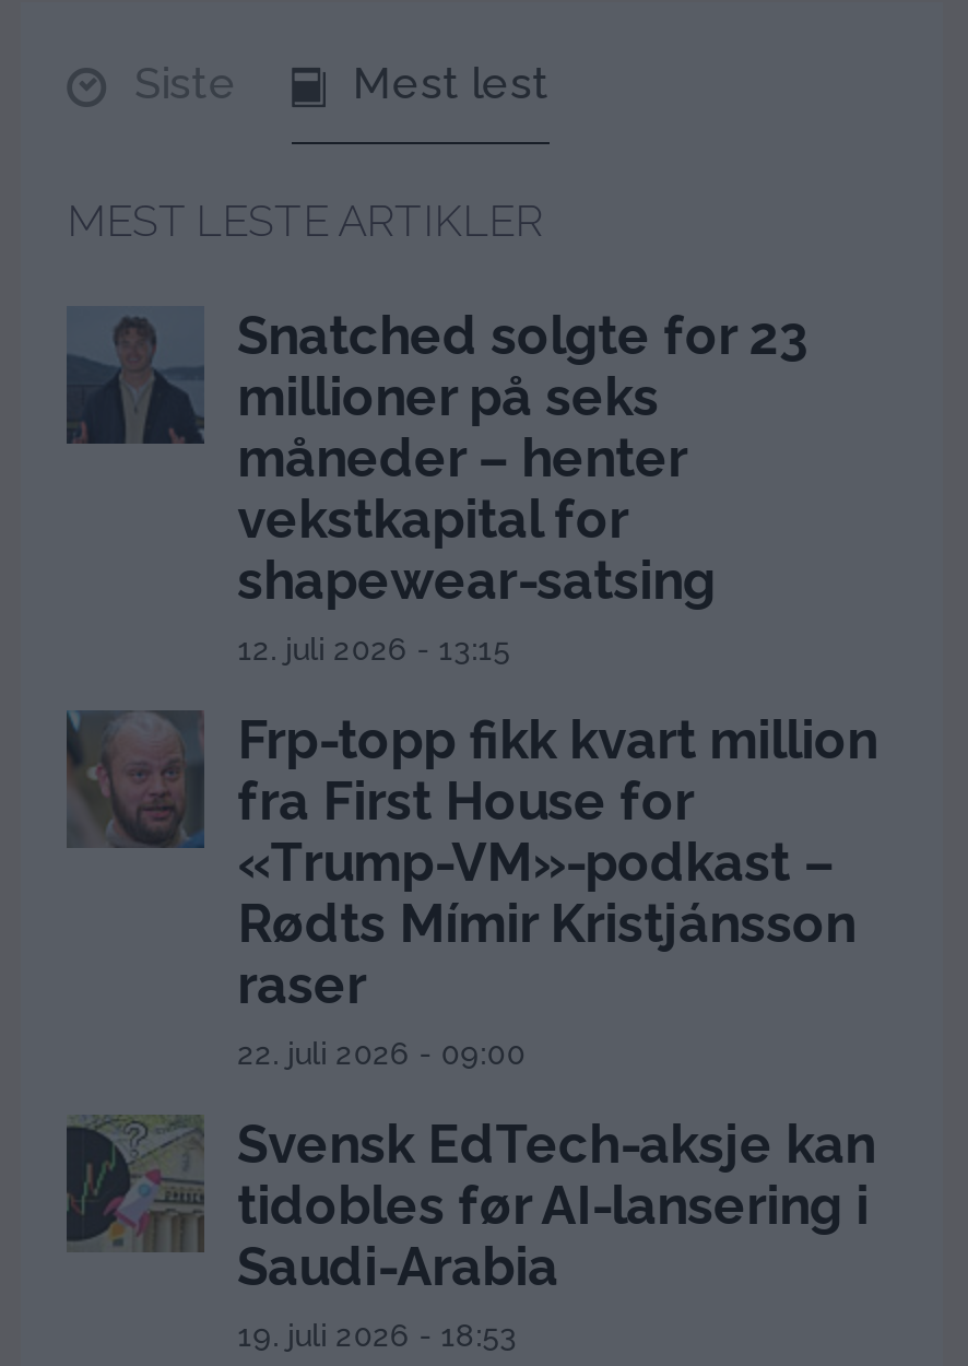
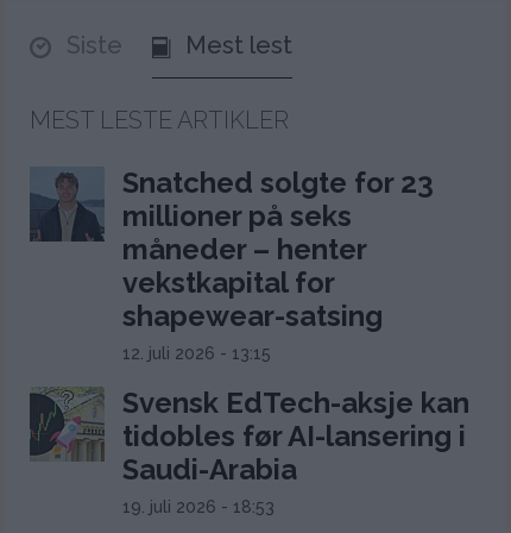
- [image]
- Frp-topp fikk kvart million
- fra First House for
- «Trump-VM»-podkast –
- Rødts Mímir Kristjánsson
- raser
- 22. juli 2026 - 09:00
